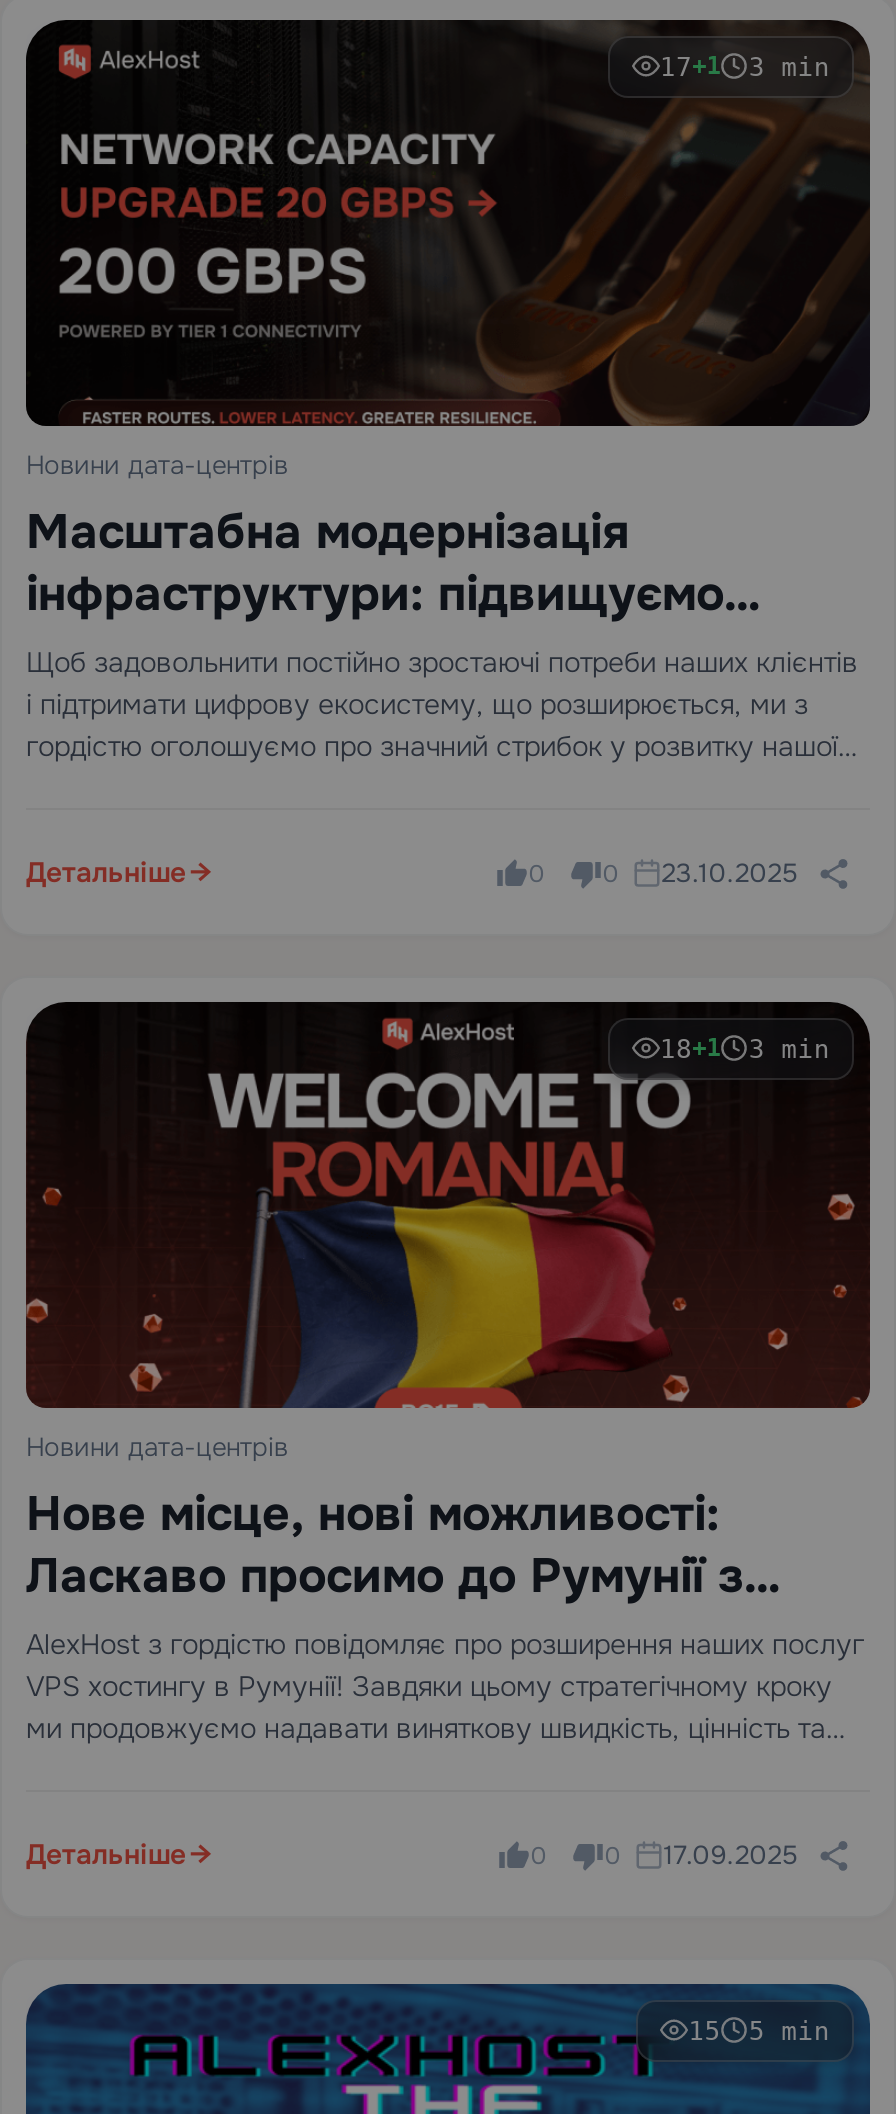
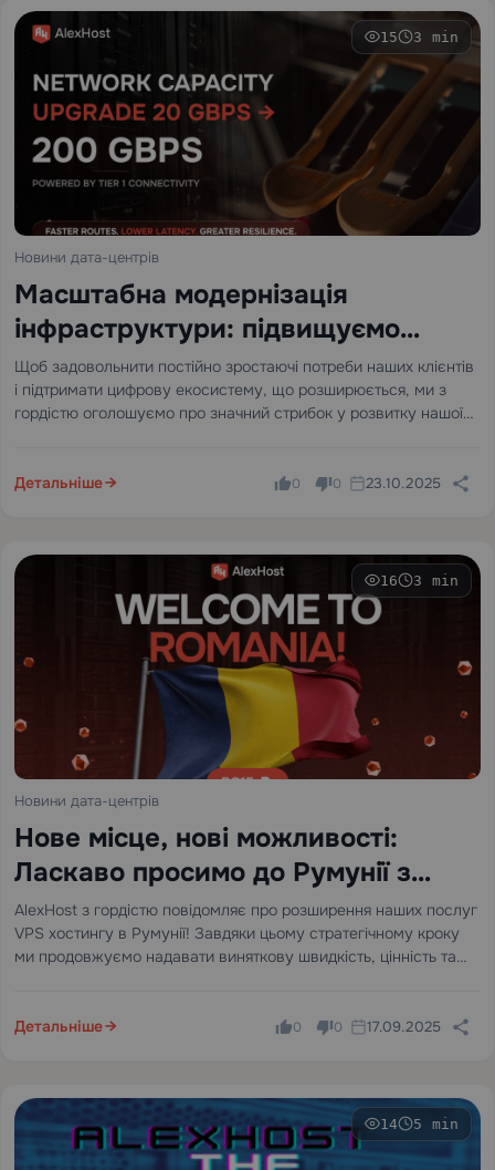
- 17+1 3 min
+ 15 3 min

- 18+1 3 min
+ 16 3 min

- 15 5 min
+ 14 5 min
